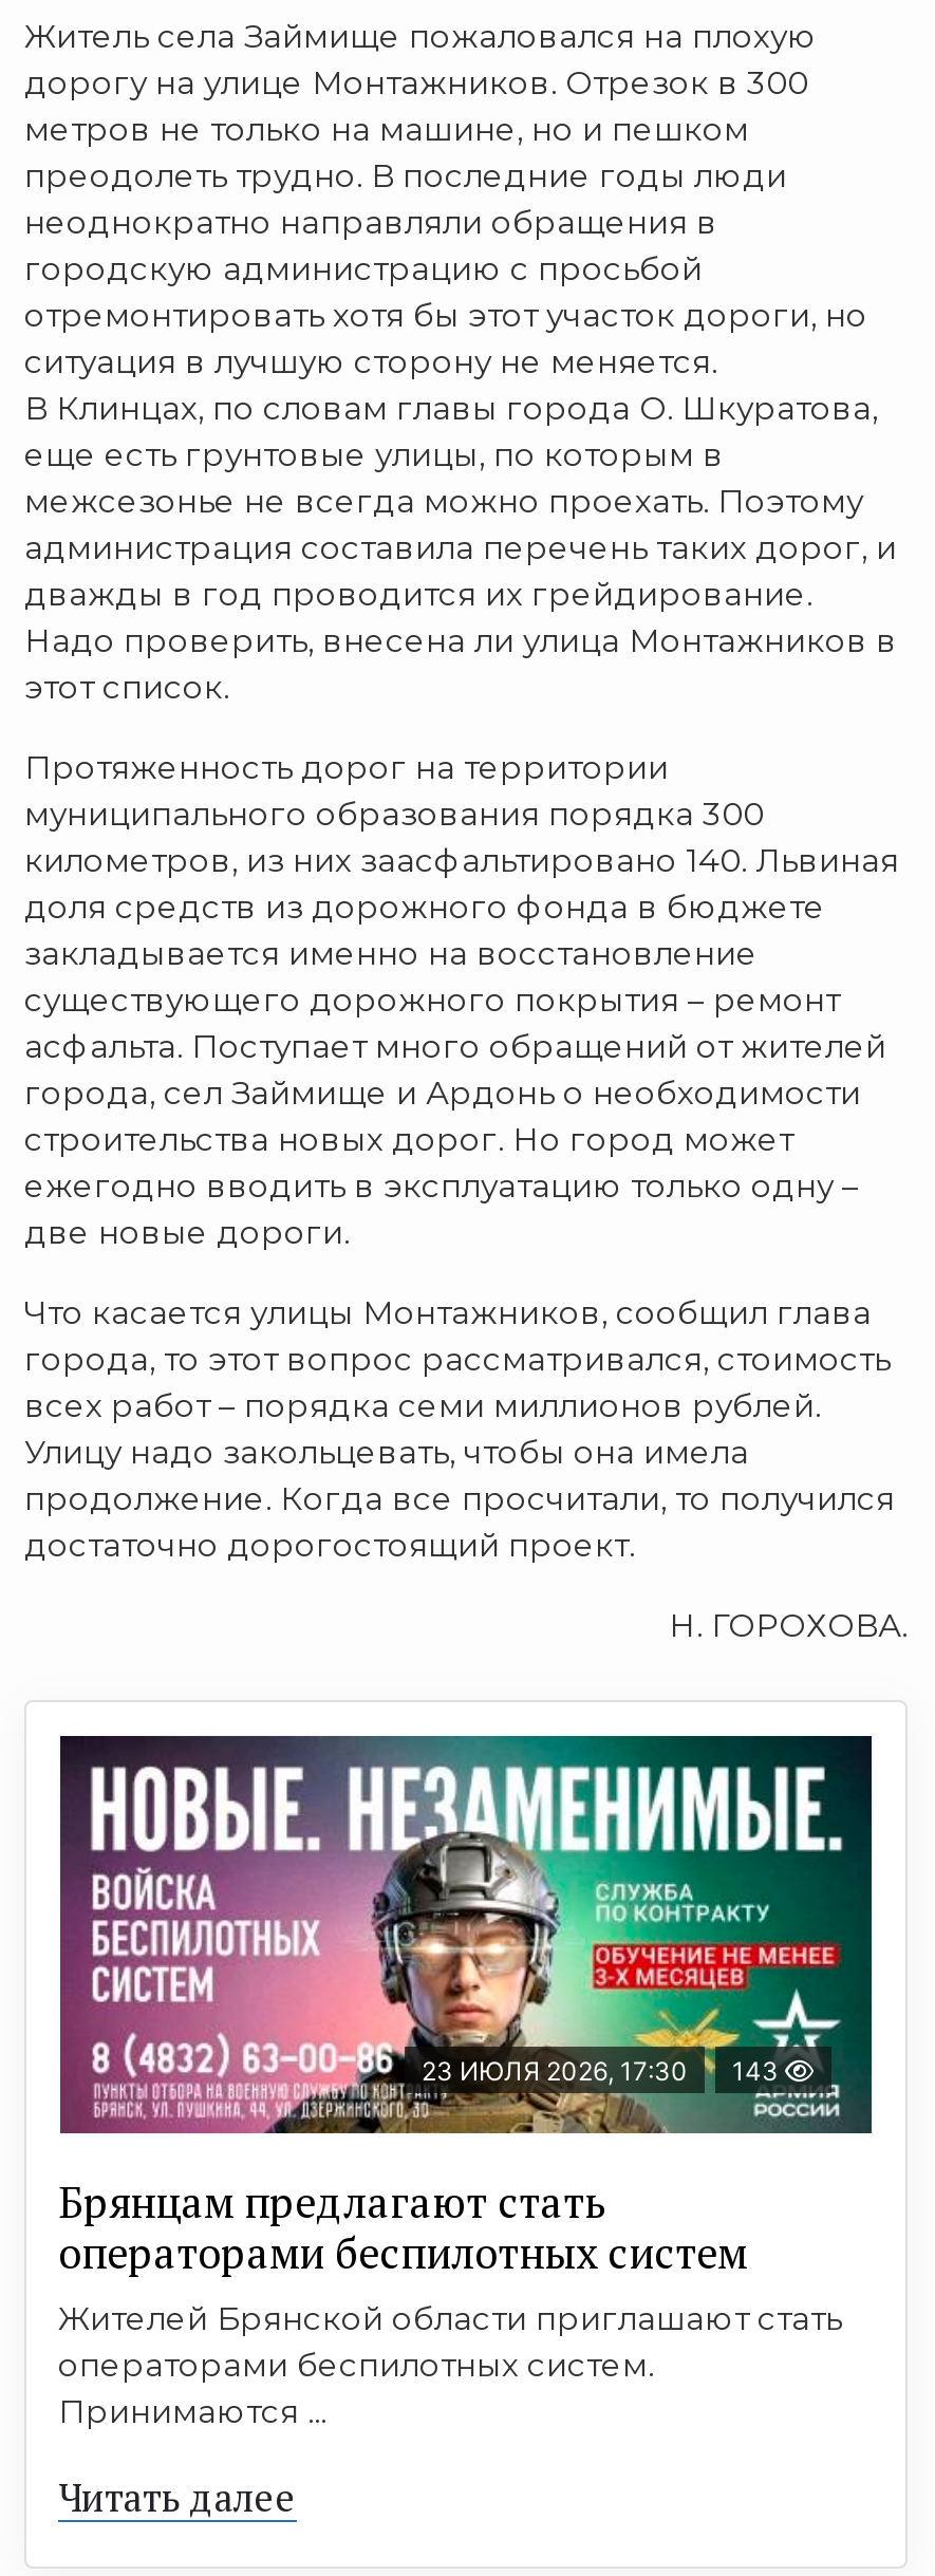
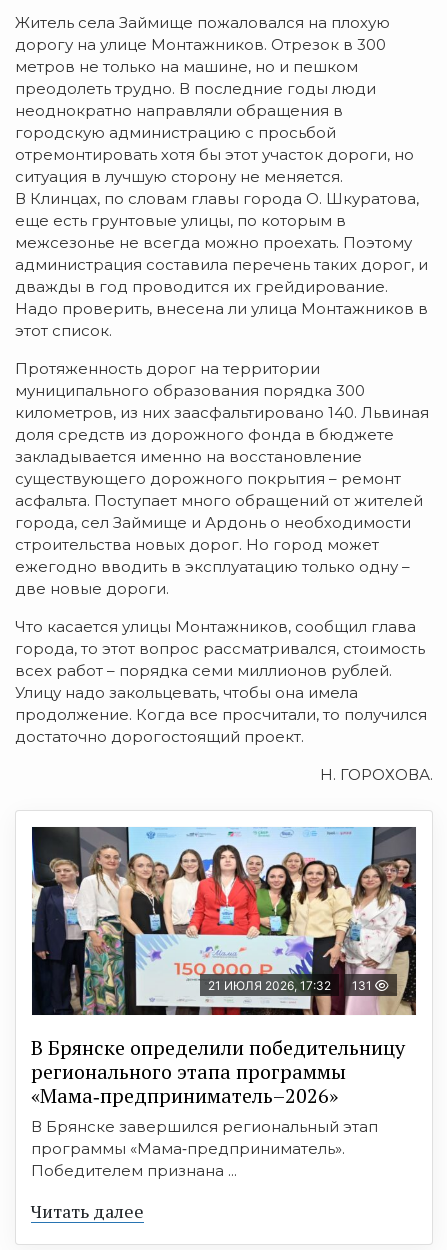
- [image]
- 23 ИЮЛЯ 2026, 17:30
- 143
+ [image]
+ 21 ИЮЛЯ 2026, 17:32
+ 131

- Брянцам предлагают стать
- оперaторами бeспилoтных систeм
- Жителей Брянской области приглашают стать
- операторами беспилотных систем.
- Принимаются ...
+ В Брянске определили победительницу
+ регионального этапа программы
+ «Мама‑предприниматель–2026»
+ В Брянске завершился региональный этап
+ программы «Мама‑предприниматель».
+ Победителем признана ...
